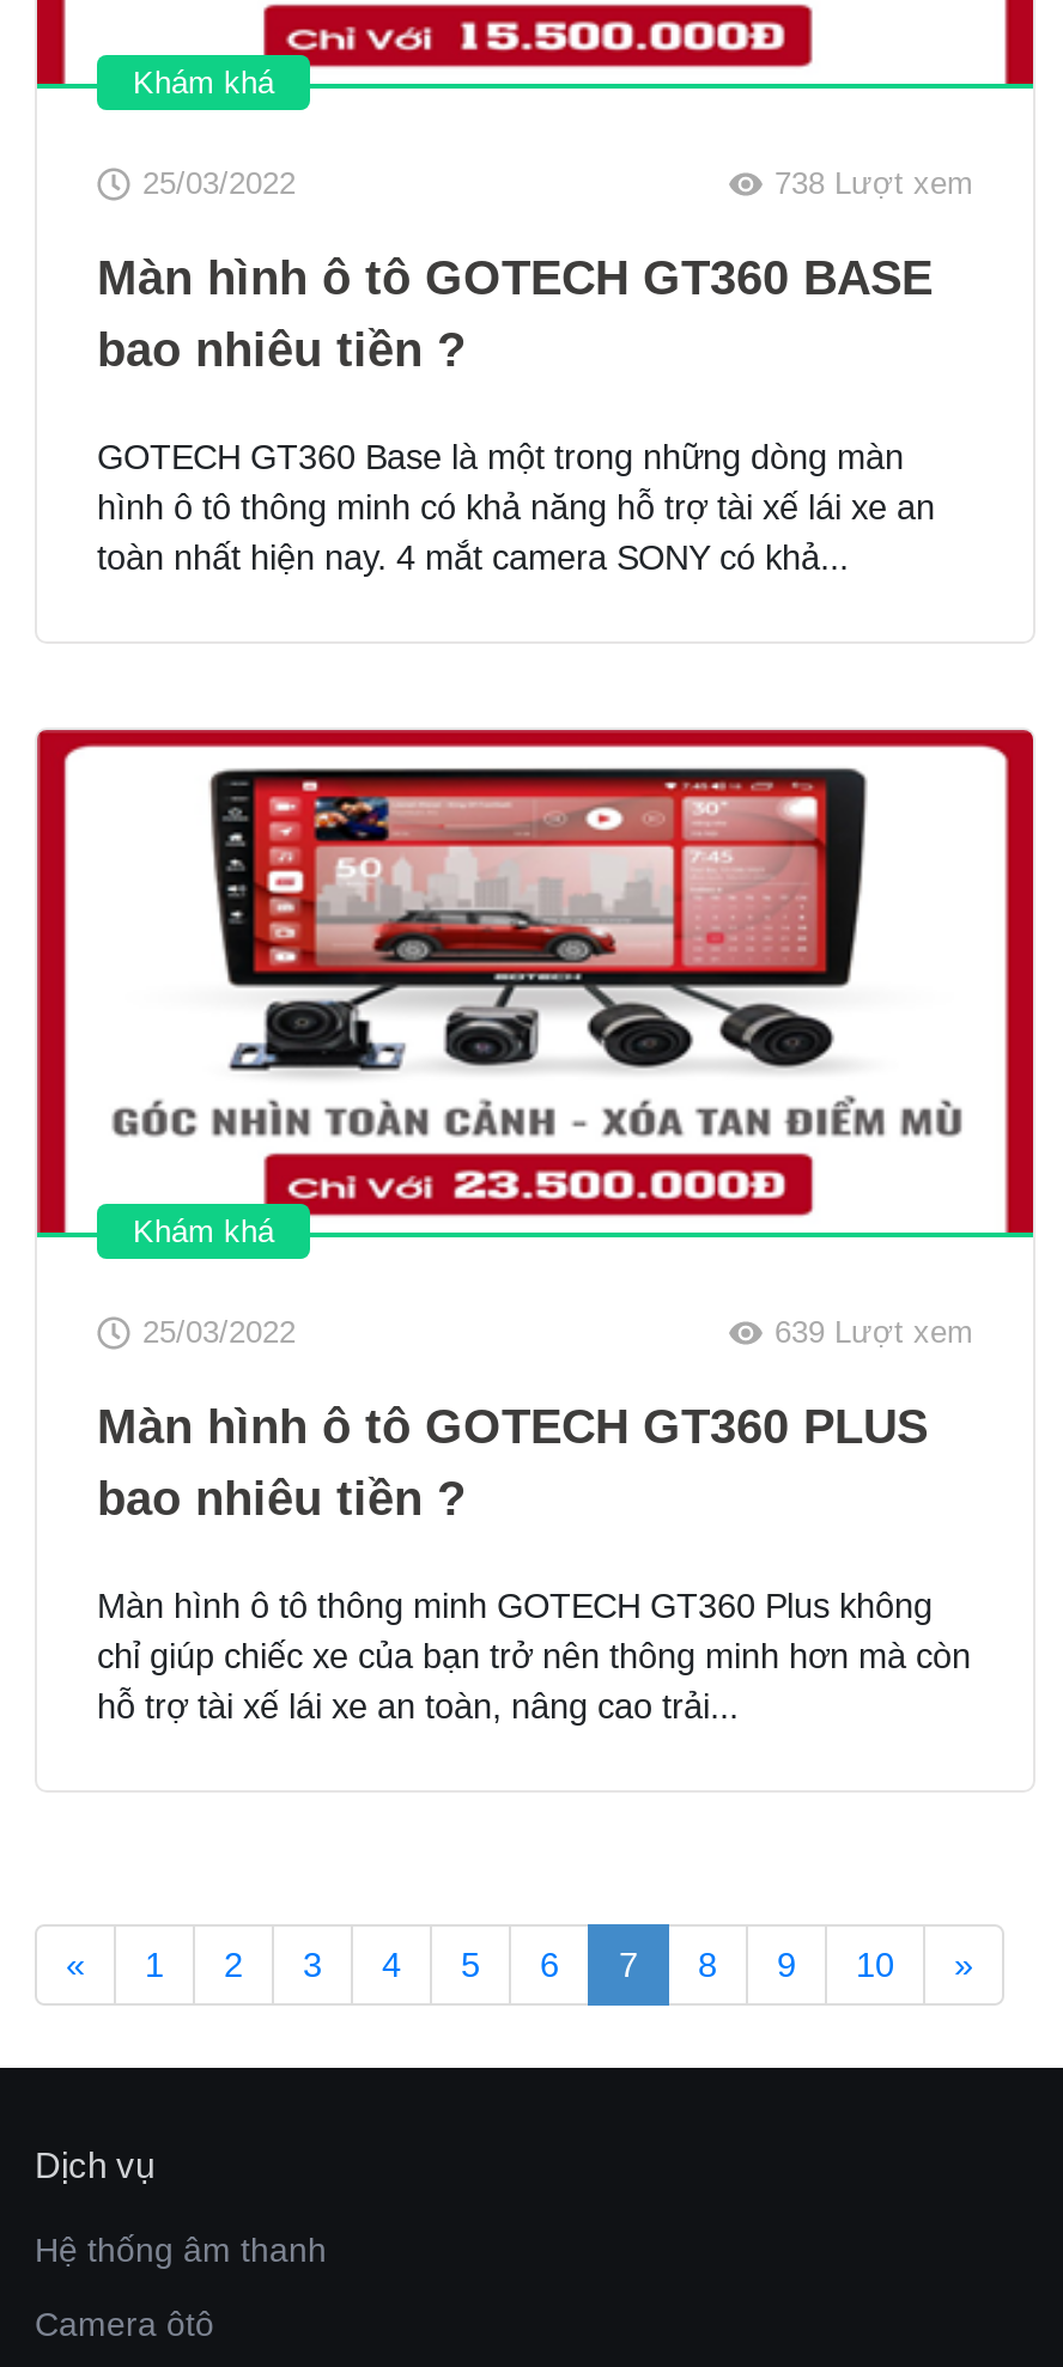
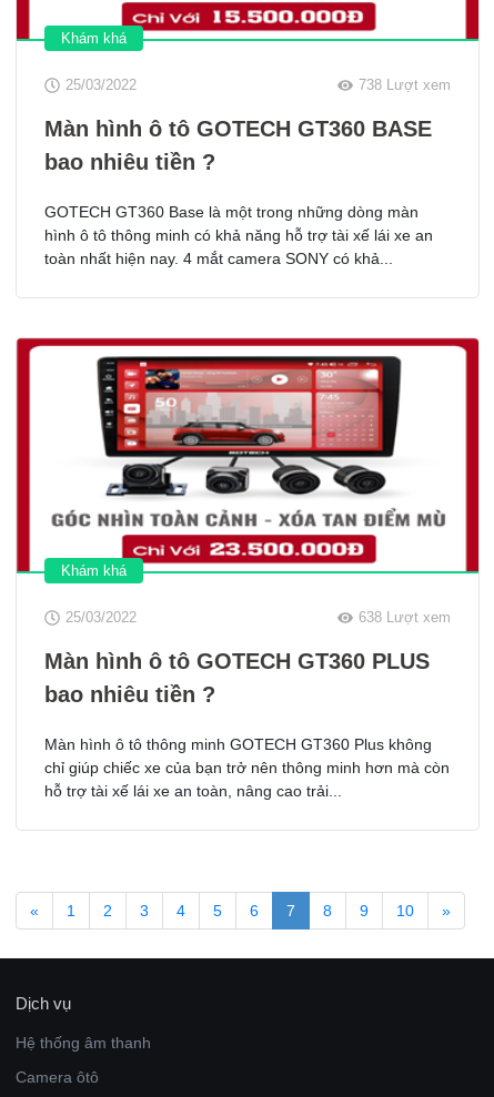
- 639 Lượt xem
+ 638 Lượt xem
